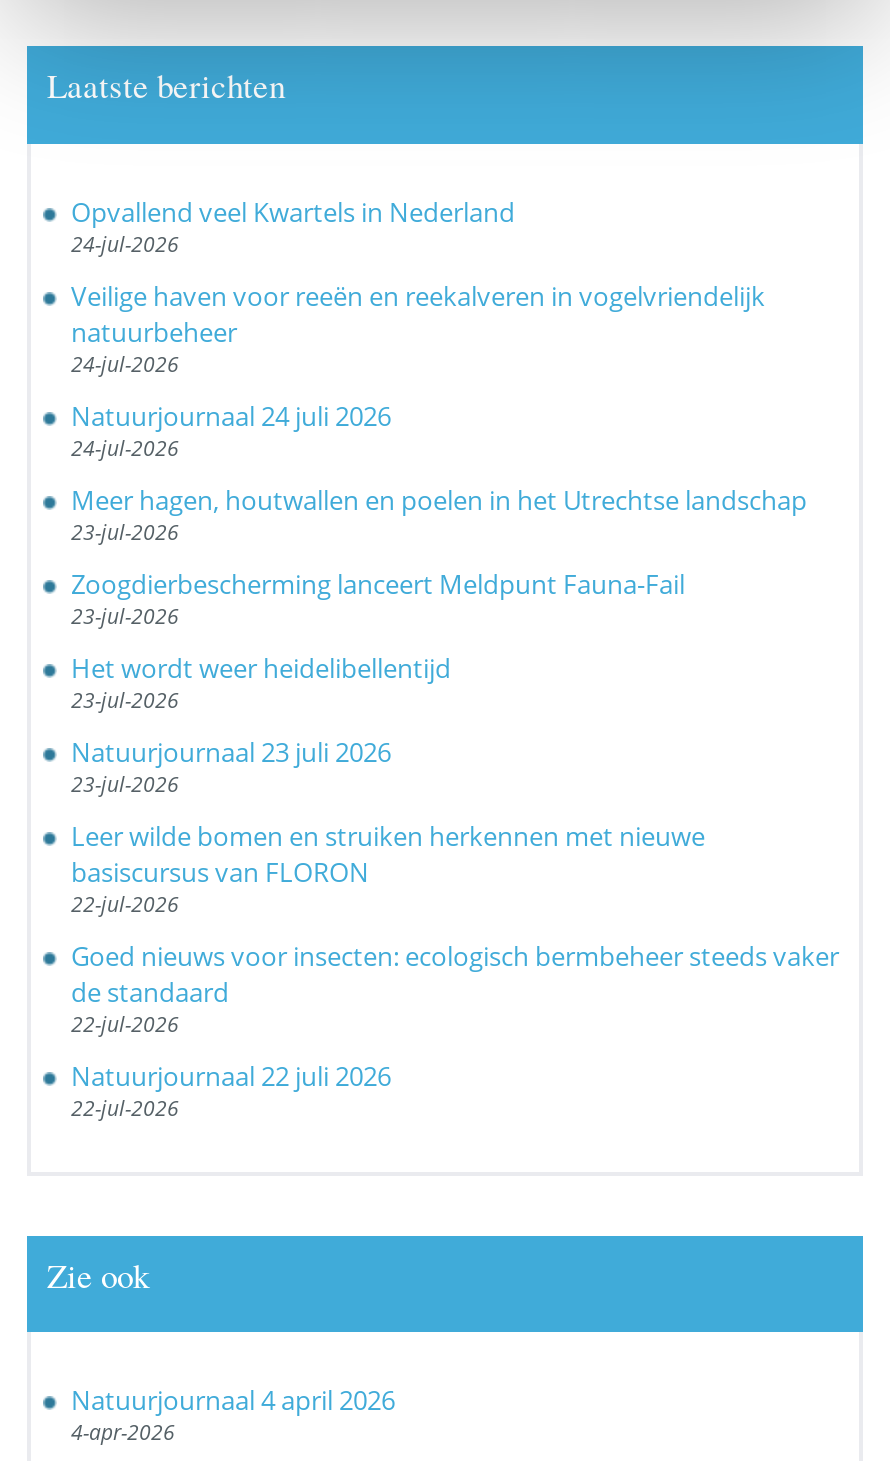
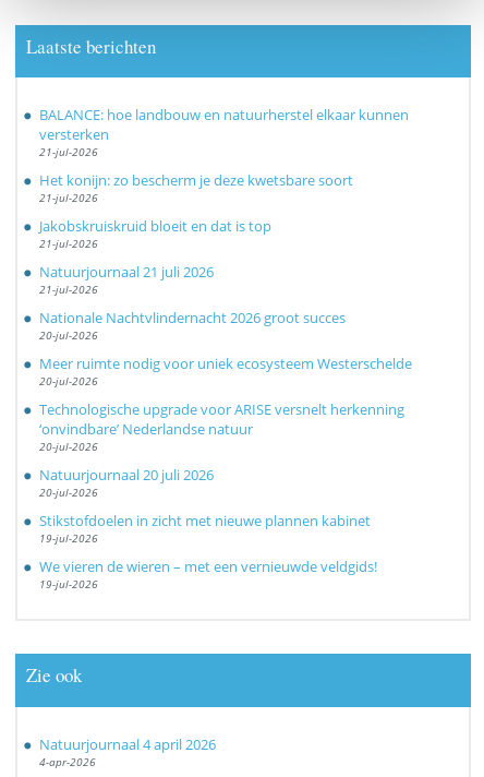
- Opvallend veel Kwartels in Nederland
- 24-jul-2026
+ BALANCE: hoe landbouw en natuurherstel elkaar kunnen
+ versterken
+ 21-jul-2026

- Veilige haven voor reeën en reekalveren in vogelvriendelijk
- natuurbeheer
- 24-jul-2026
+ Het konijn: zo bescherm je deze kwetsbare soort
+ 21-jul-2026

- Natuurjournaal 24 juli 2026
- 24-jul-2026
+ Jakobskruiskruid bloeit en dat is top
+ 21-jul-2026

- Meer hagen, houtwallen en poelen in het Utrechtse landschap
- 23-jul-2026
+ Natuurjournaal 21 juli 2026
+ 21-jul-2026

- Zoogdierbescherming lanceert Meldpunt Fauna-Fail
- 23-jul-2026
+ Nationale Nachtvlindernacht 2026 groot succes
+ 20-jul-2026

- Het wordt weer heidelibellentijd
- 23-jul-2026
+ Meer ruimte nodig voor uniek ecosysteem Westerschelde
+ 20-jul-2026

- Natuurjournaal 23 juli 2026
- 23-jul-2026
+ Technologische upgrade voor ARISE versnelt herkenning
+ ‘onvindbare’ Nederlandse natuur
+ 20-jul-2026

- Leer wilde bomen en struiken herkennen met nieuwe
- basiscursus van FLORON
- 22-jul-2026
+ Natuurjournaal 20 juli 2026
+ 20-jul-2026

- Goed nieuws voor insecten: ecologisch bermbeheer steeds vaker
- de standaard
- 22-jul-2026
+ Stikstofdoelen in zicht met nieuwe plannen kabinet
+ 19-jul-2026

- Natuurjournaal 22 juli 2026
- 22-jul-2026
+ We vieren de wieren – met een vernieuwde veldgids!
+ 19-jul-2026
